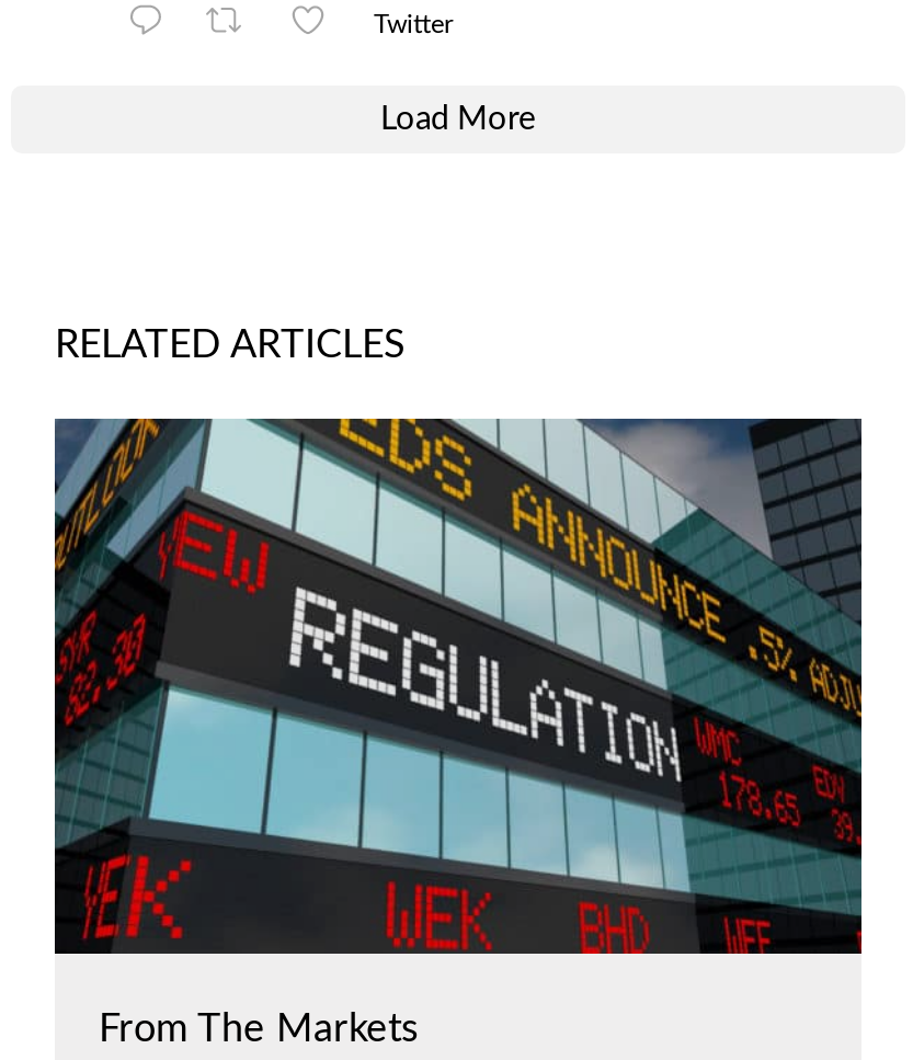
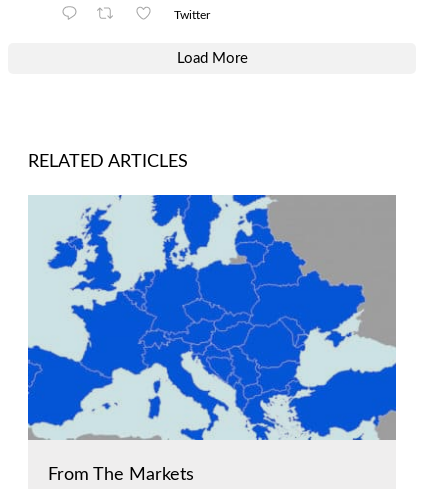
- [image]
+ [image]
